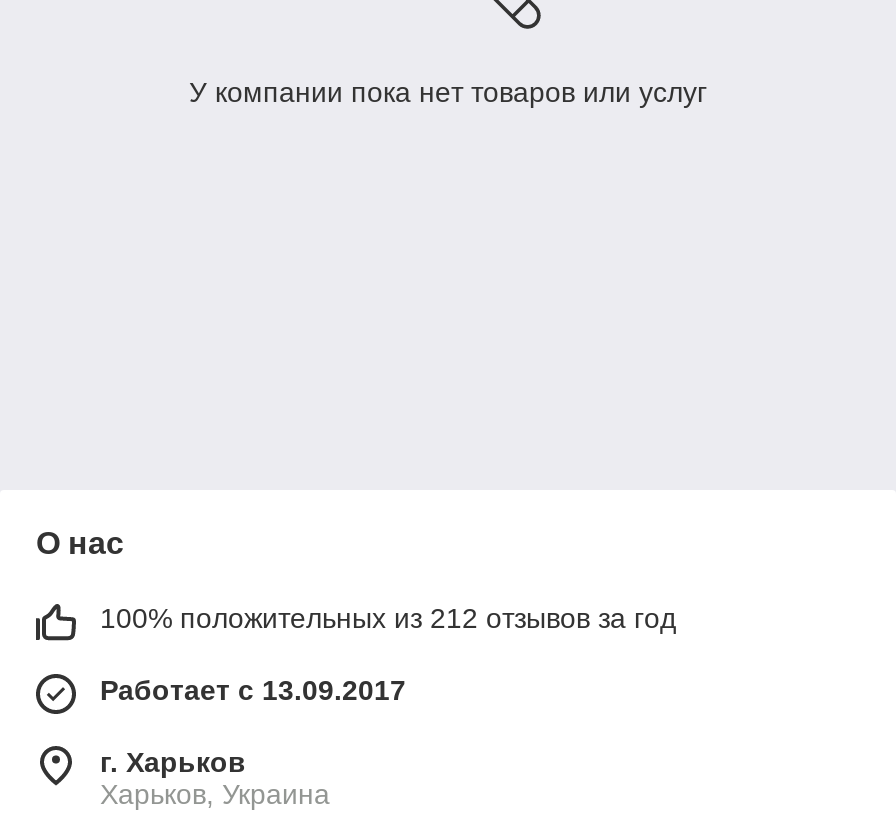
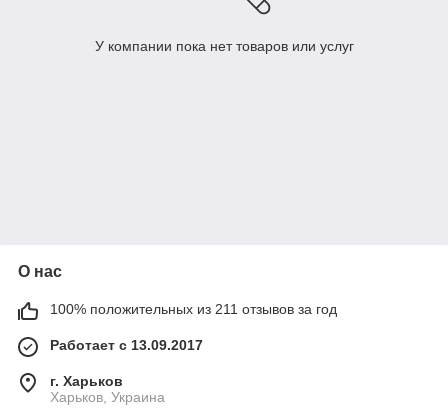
- 100% положительных из 212 отзывов за год
+ 100% положительных из 211 отзывов за год
